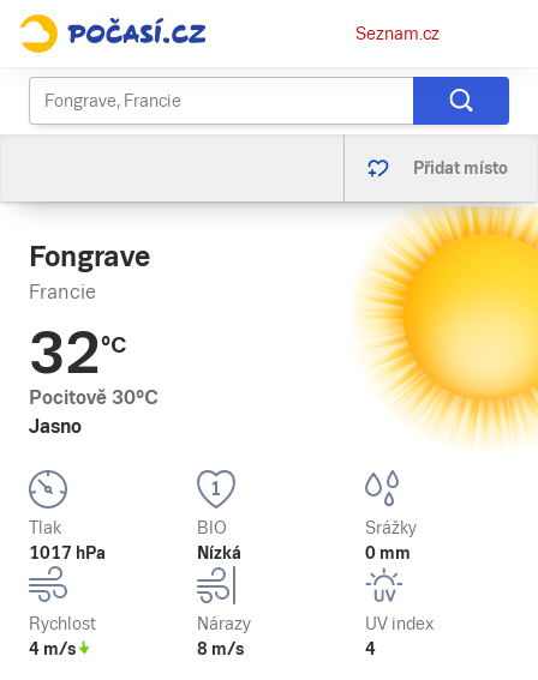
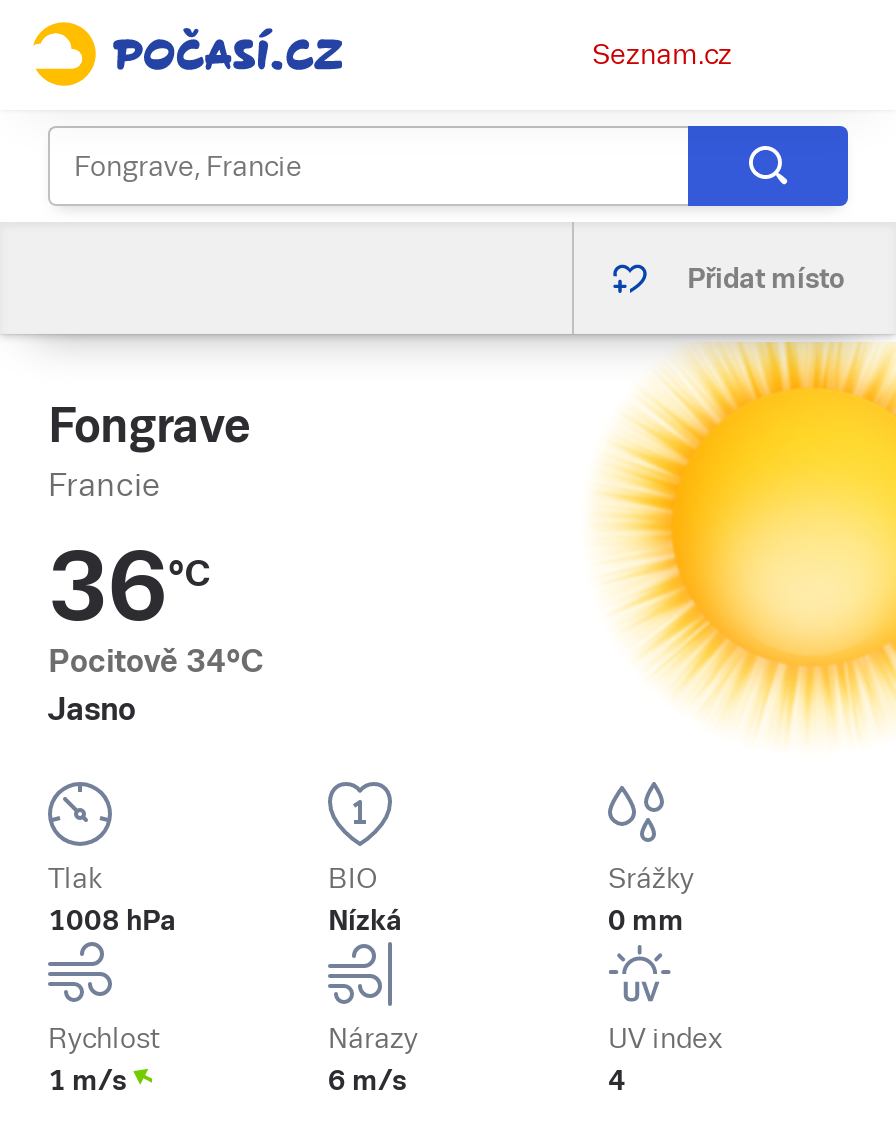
- 32°C
+ 36°C

- Pocitově 30°C
+ Pocitově 34°C

- 1017 hPa
+ 1008 hPa

- 4 m/s
+ 1 m/s

- 8 m/s
+ 6 m/s
